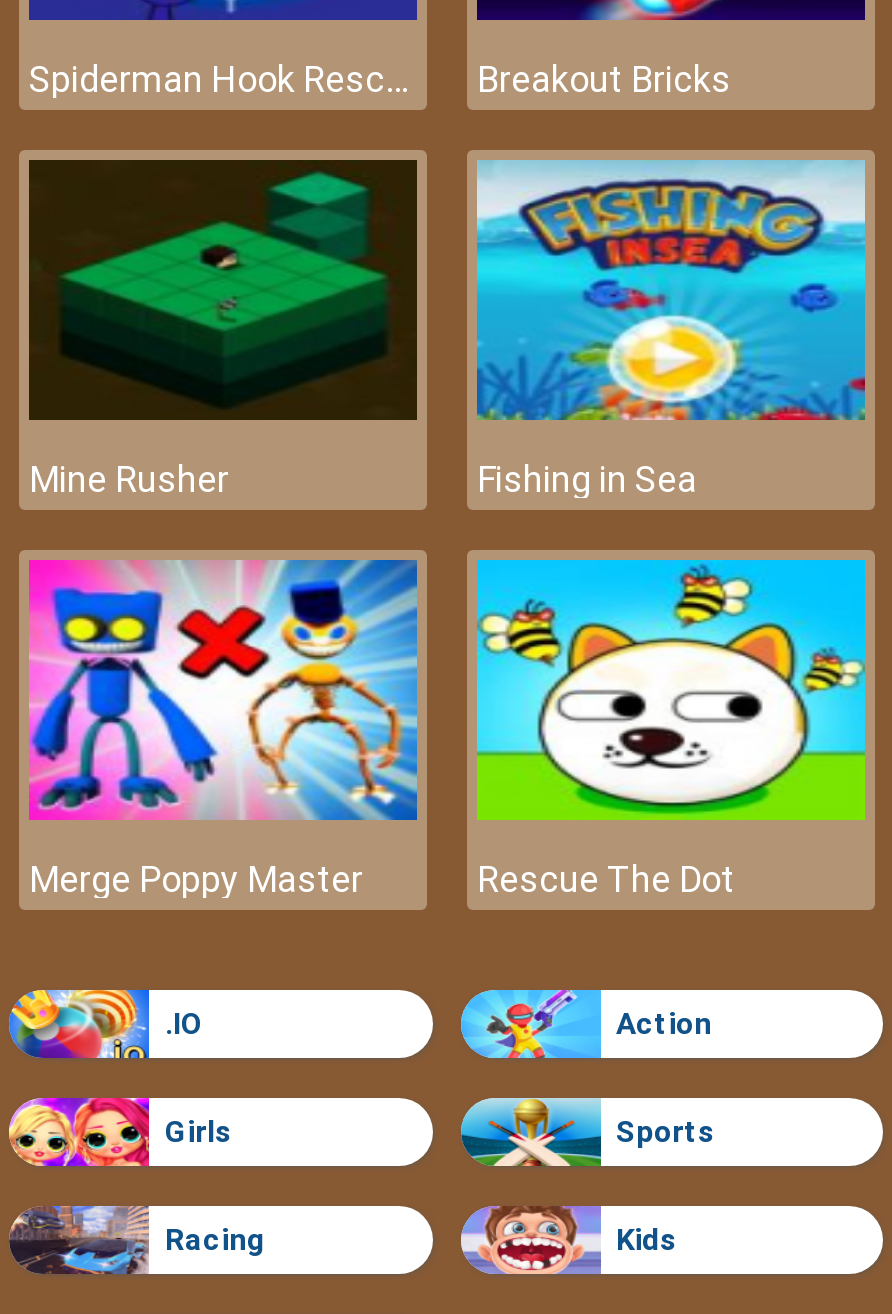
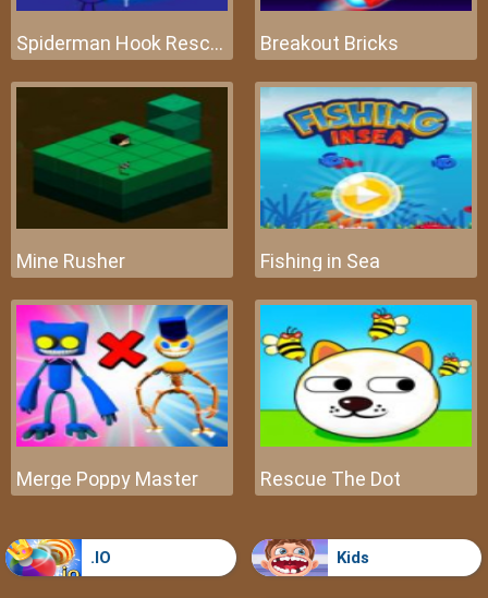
- [image]
- Action
- Girls
- Sports
- Racing

- [image]
